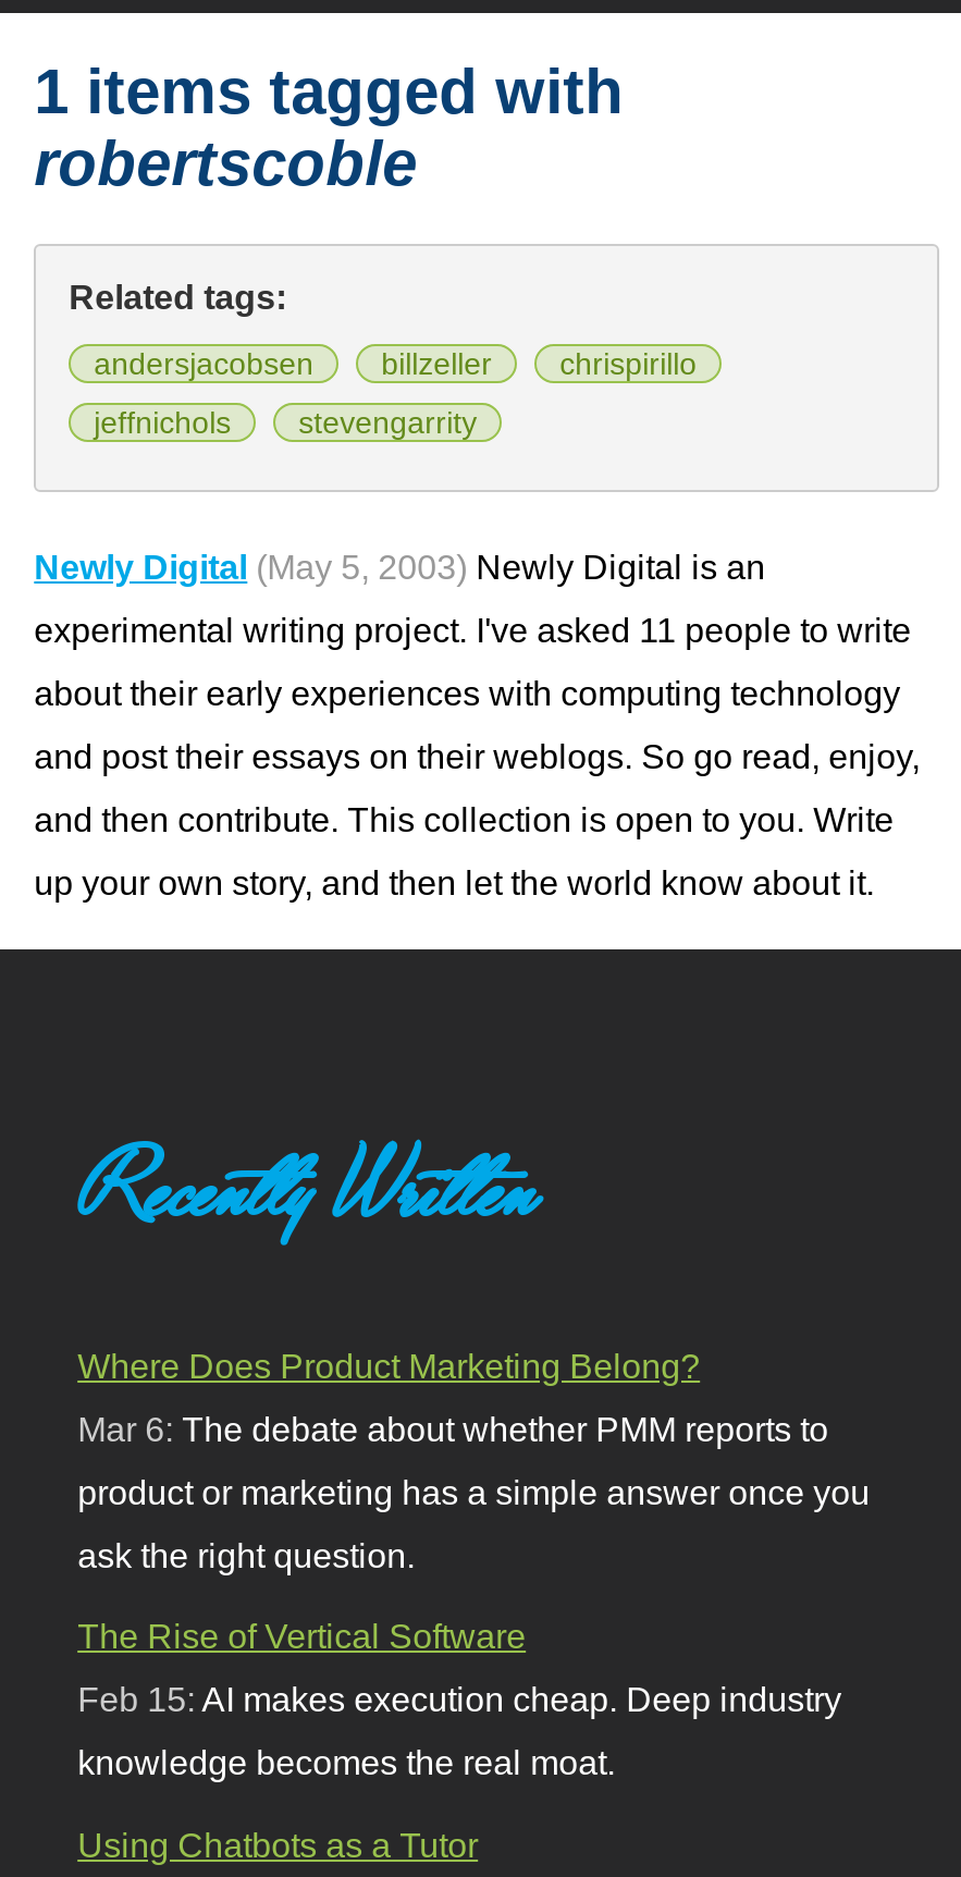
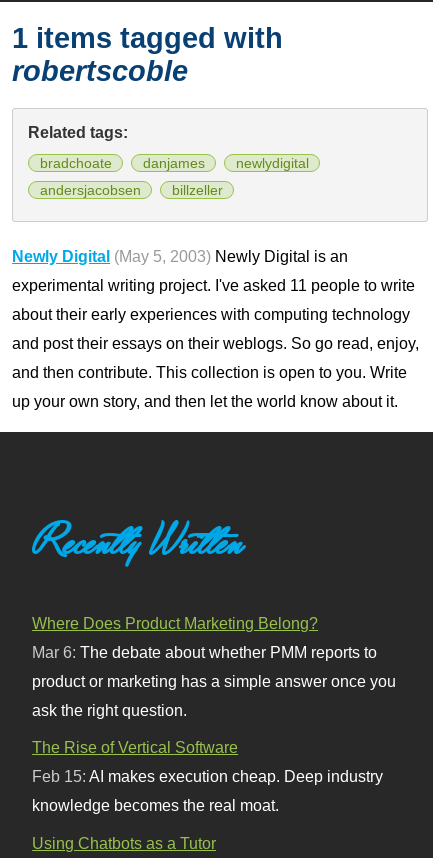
+ bradchoate
+ danjames
+ newlydigital

- chrispirillo
- jeffnichols
- stevengarrity

moved down: andersjacobsen | billzeller
